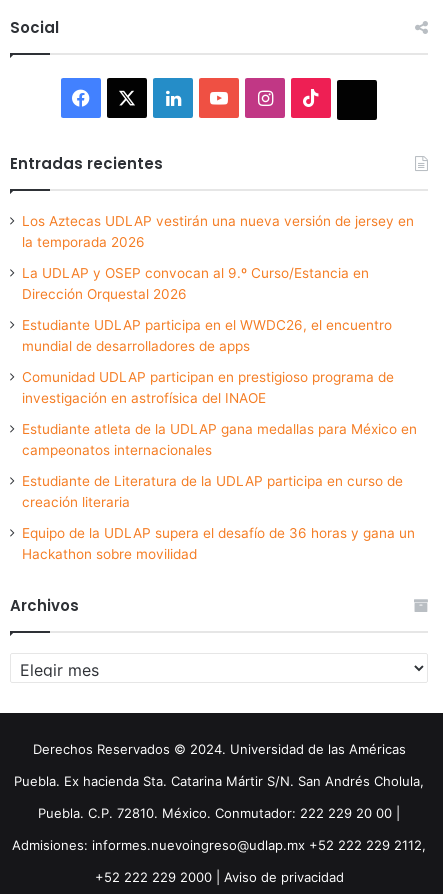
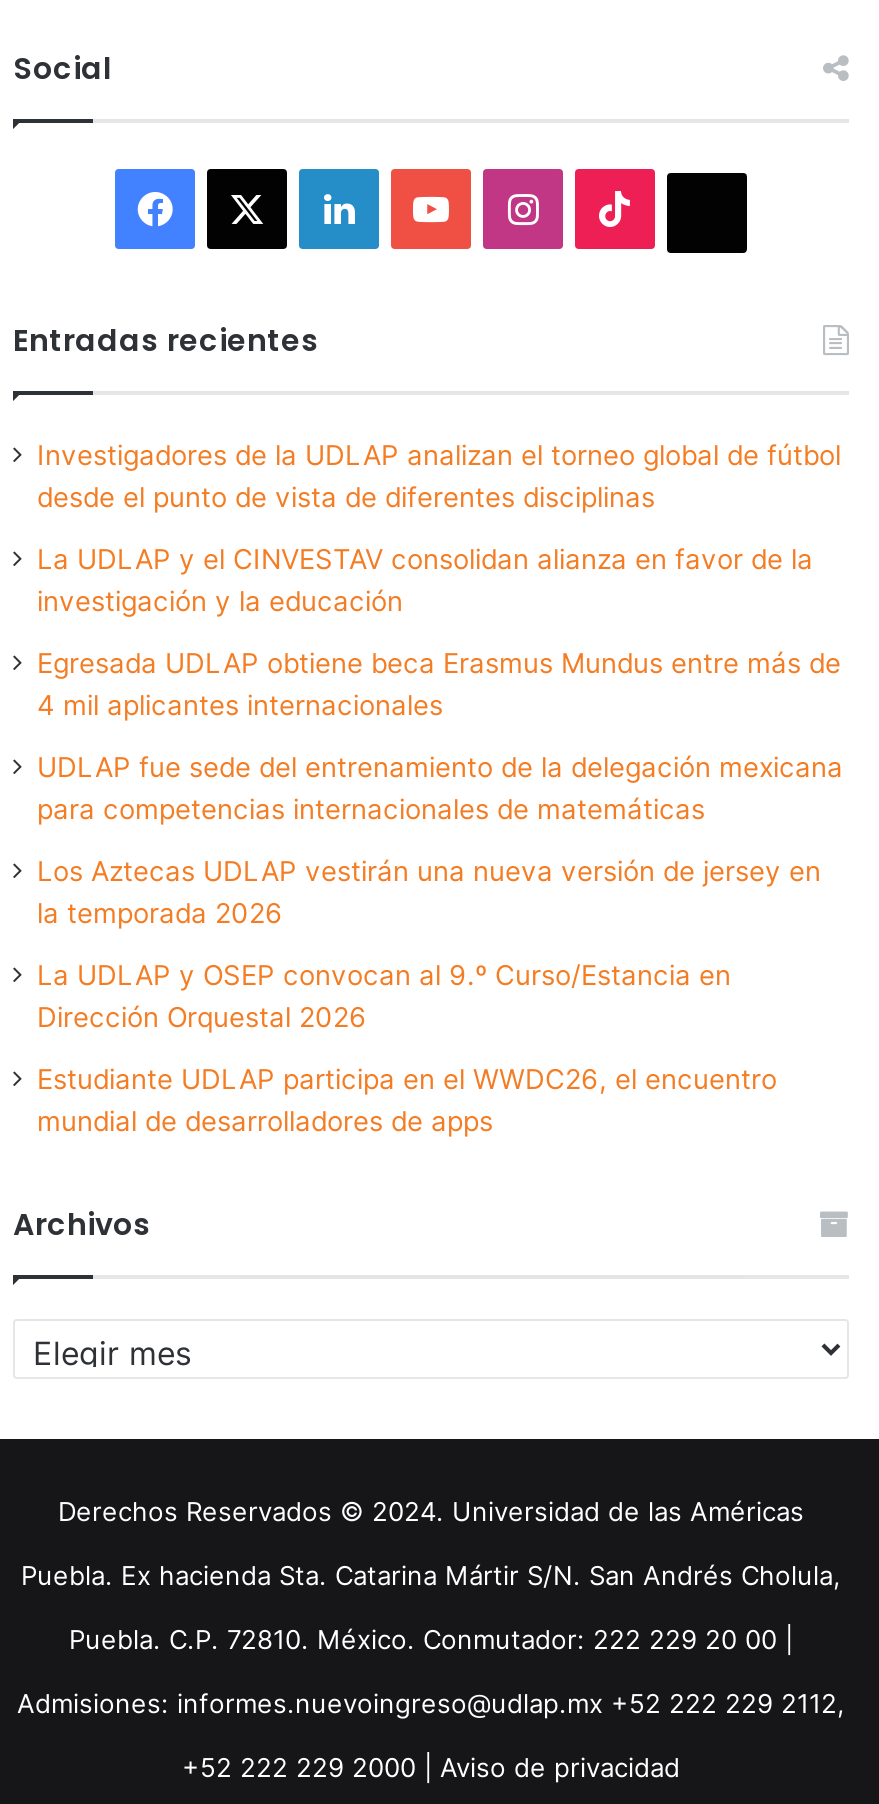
+ Investigadores de la UDLAP analizan el torneo global de fútbol
+ desde el punto de vista de diferentes disciplinas
+ La UDLAP y el CINVESTAV consolidan alianza en favor de la
+ investigación y la educación
+ Egresada UDLAP obtiene beca Erasmus Mundus entre más de
+ 4 mil aplicantes internacionales
+ UDLAP fue sede del entrenamiento de la delegación mexicana
+ para competencias internacionales de matemáticas

moved down: Los Aztecas UDLAP vestirán una nueva versión de jersey en | la temporada 2026 | La UDLAP y OSEP convocan al 9.º Curso/Estancia en | Dirección Orquestal 2026 | Estudiante UDLAP participa en el WWDC26, el encuentro | mundial de desarrolladores de apps

- Comunidad UDLAP participan en prestigioso programa de
- investigación en astrofísica del INAOE
- Estudiante atleta de la UDLAP gana medallas para México en
- campeonatos internacionales
- Estudiante de Literatura de la UDLAP participa en curso de
- creación literaria
- Equipo de la UDLAP supera el desafío de 36 horas y gana un
- Hackathon sobre movilidad
